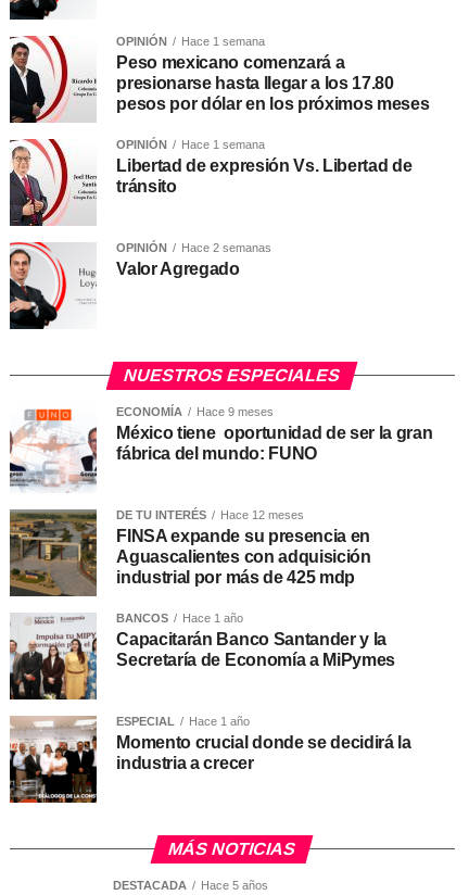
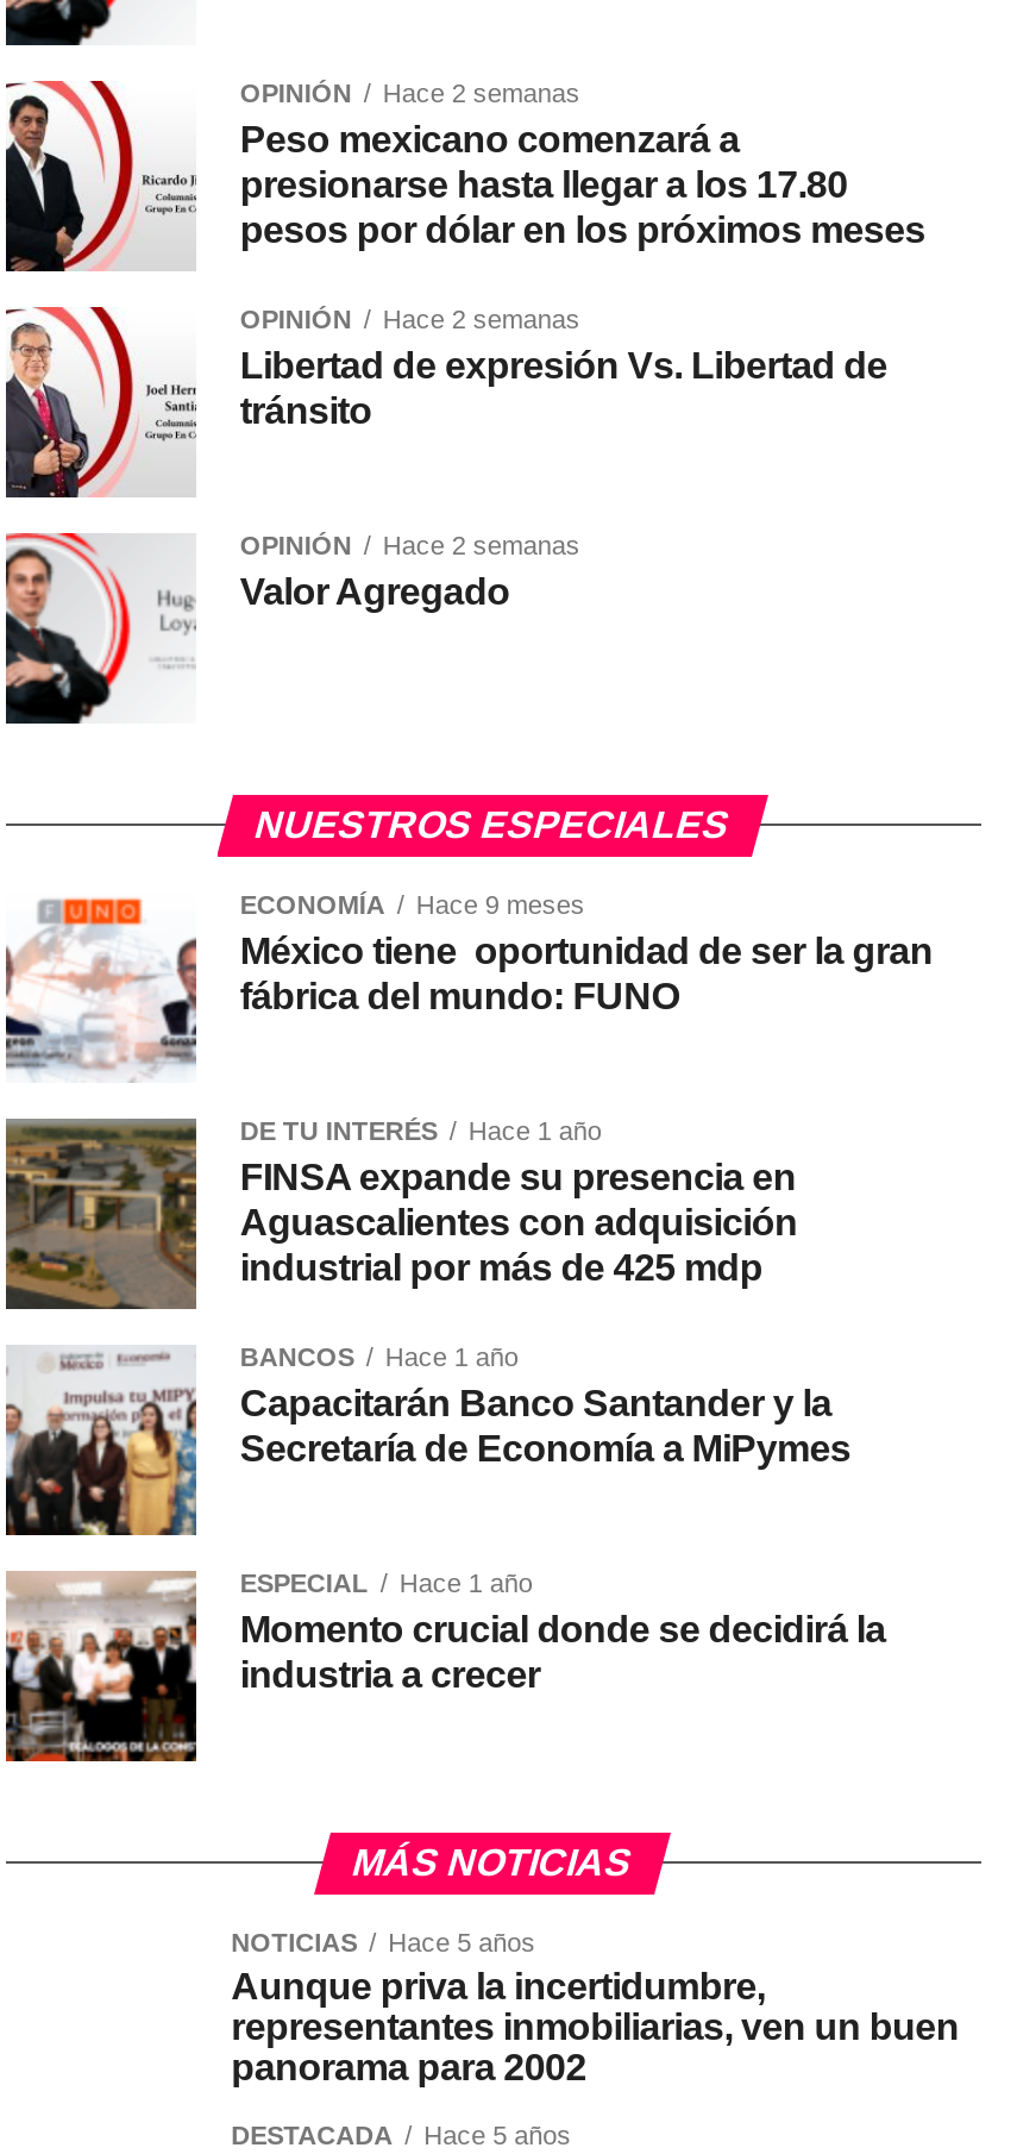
- OPINIÓN Hace 1 semana
+ OPINIÓN Hace 2 semanas

- OPINIÓN Hace 1 semana
+ OPINIÓN Hace 2 semanas

- DE TU INTERÉS Hace 12 meses
+ DE TU INTERÉS Hace 1 año

+ NOTICIAS
+ Hace 5 años
+ Aunque priva la incertidumbre,
+ representantes inmobiliarias, ven un buen
+ panorama para 2002
